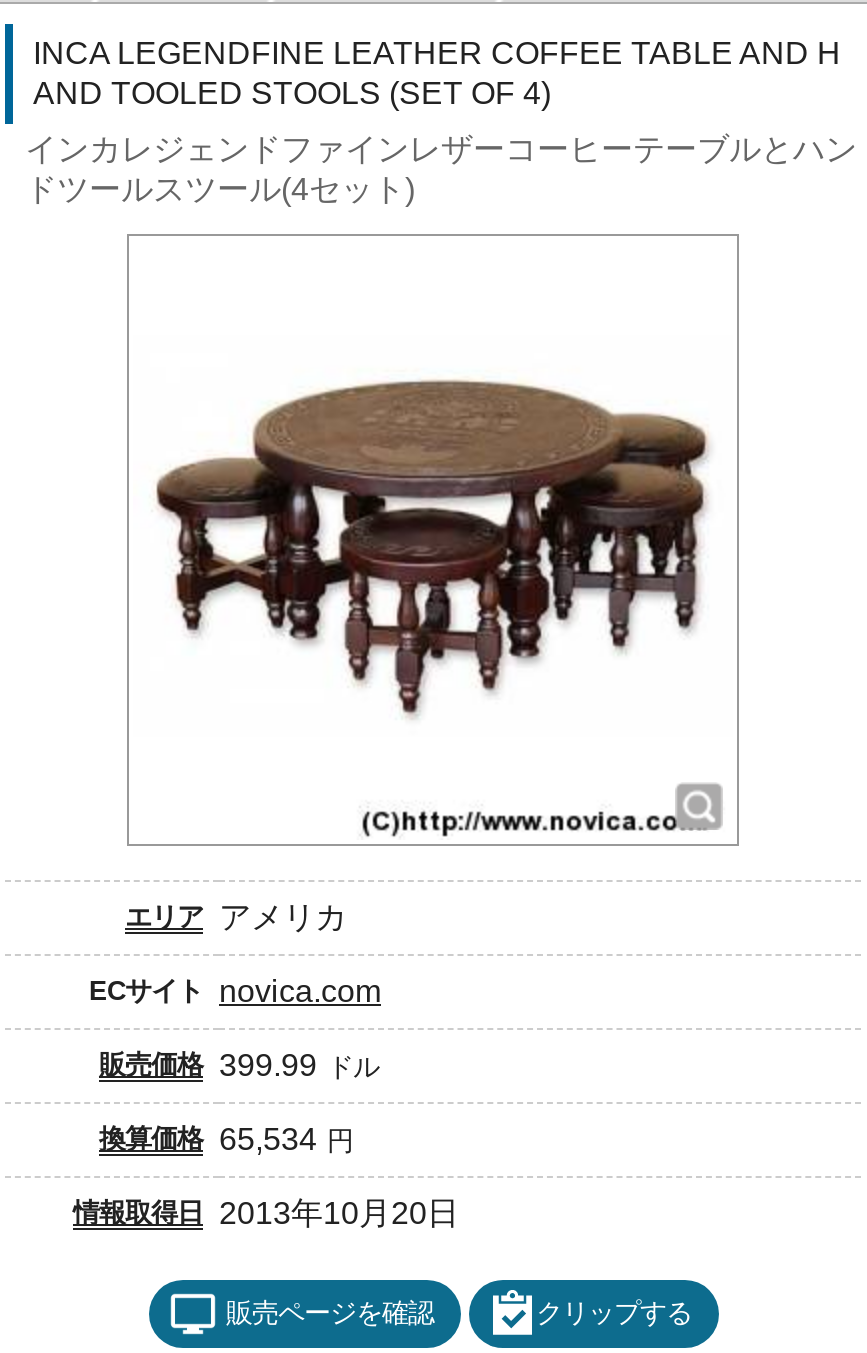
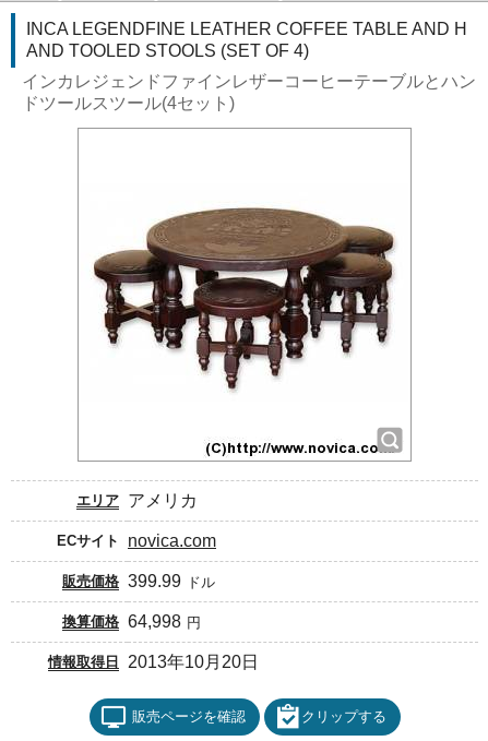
- 換算価格 65,534 円
+ 換算価格 64,998 円
